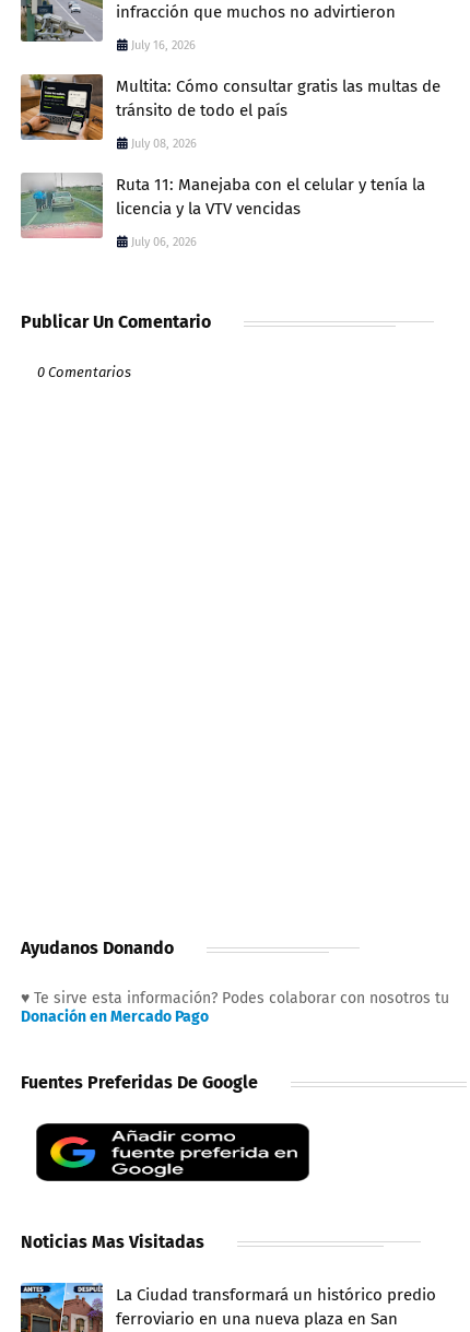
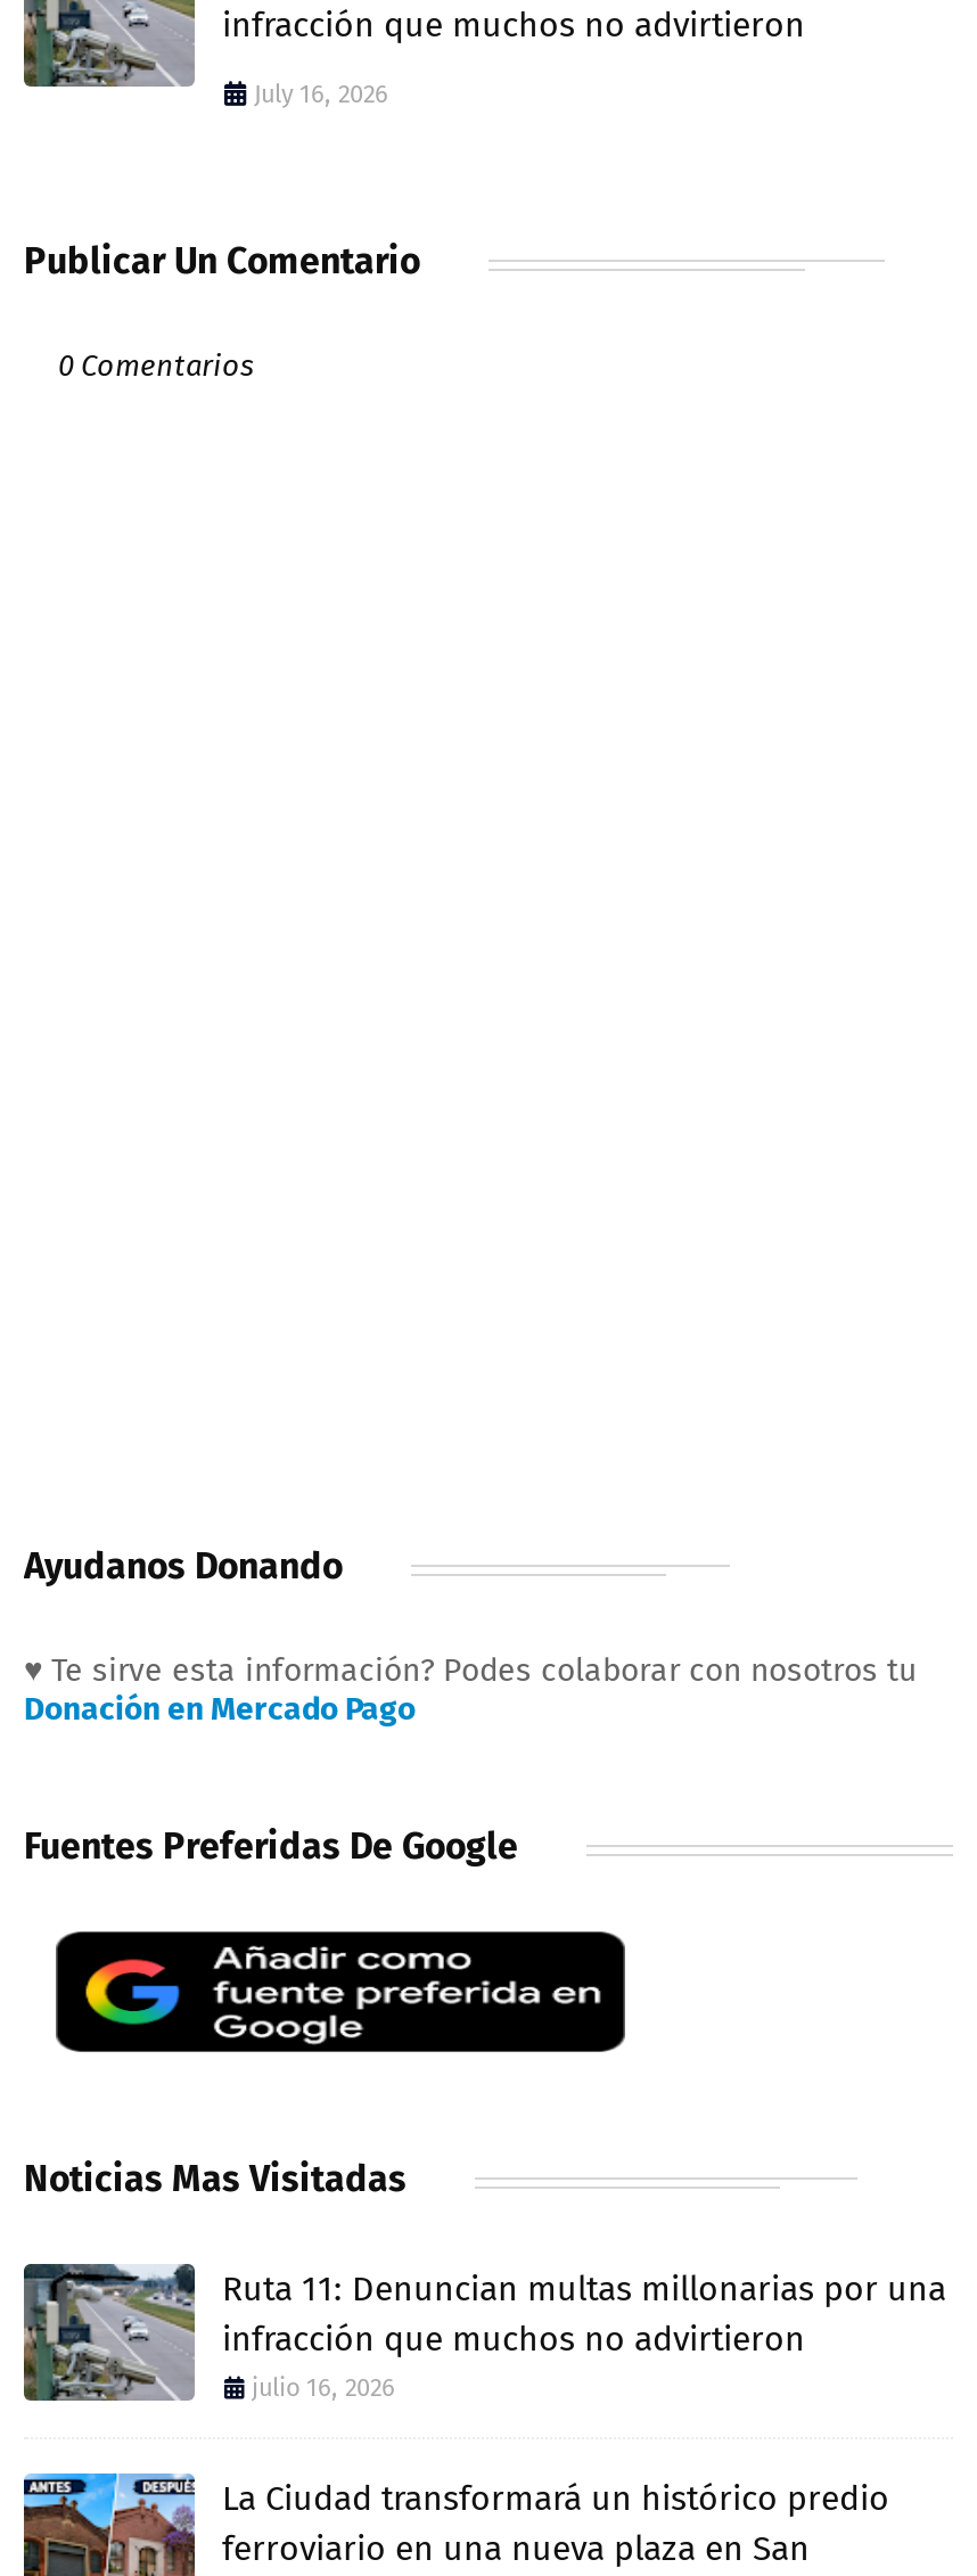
- [image]
- Multita: Cómo consultar gratis las multas de
- tránsito de todo el país
- July 08, 2026
- Ruta 11: Manejaba con el celular y tenía la
- licencia y la VTV vencidas
- July 06, 2026

- [image]

moved up: Publicar Un Comentario | 0 Comentarios | Ayudanos Donando | Donación en Mercado Pago | Fuentes Preferidas De Google | Noticias Mas Visitadas

+ [image]
+ Ruta 11: Denuncian multas millonarias por una
+ infracción que muchos no advirtieron
+ julio 16, 2026
